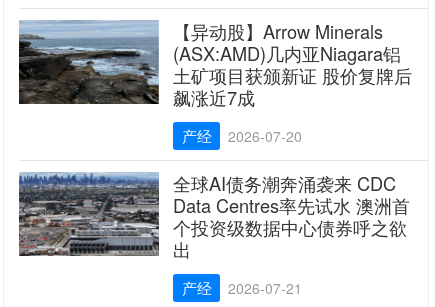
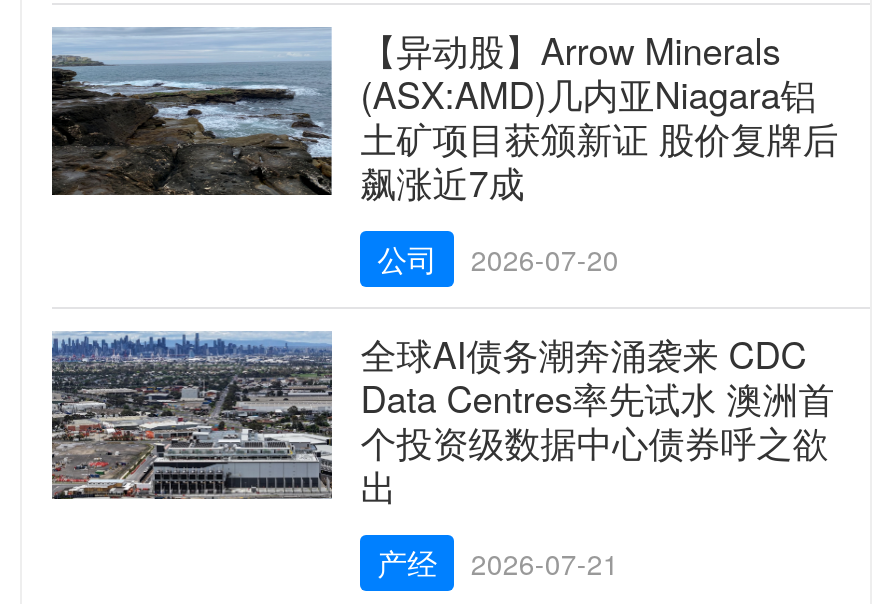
- 产经
+ 公司
